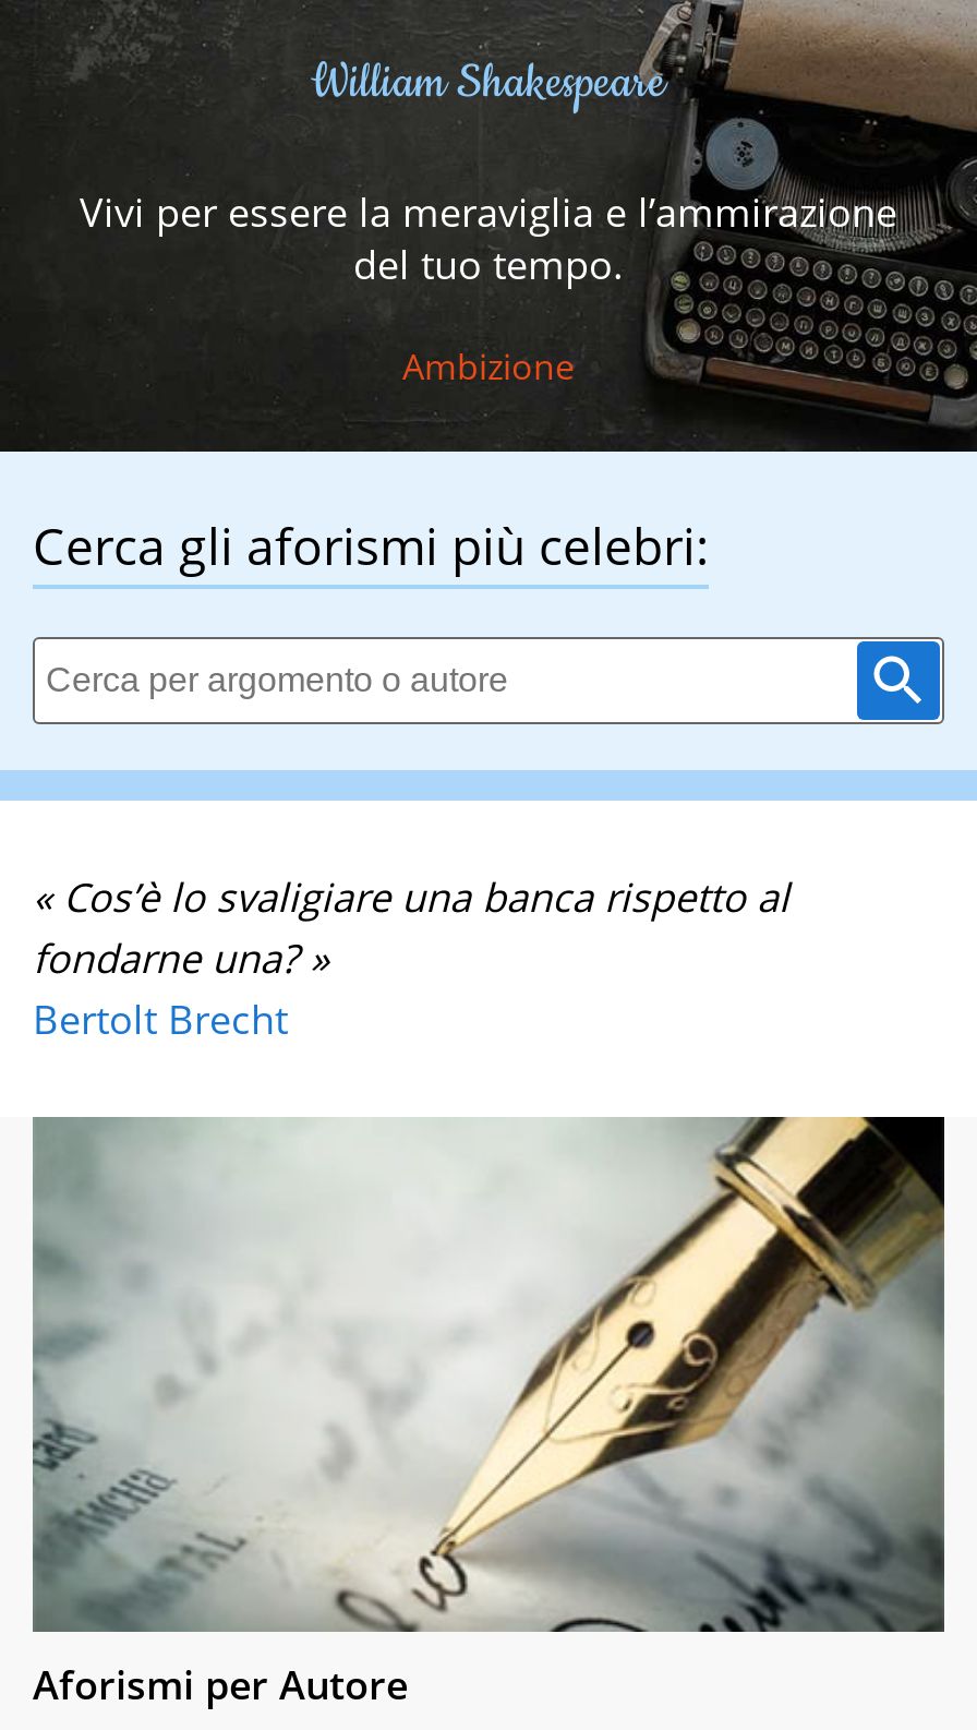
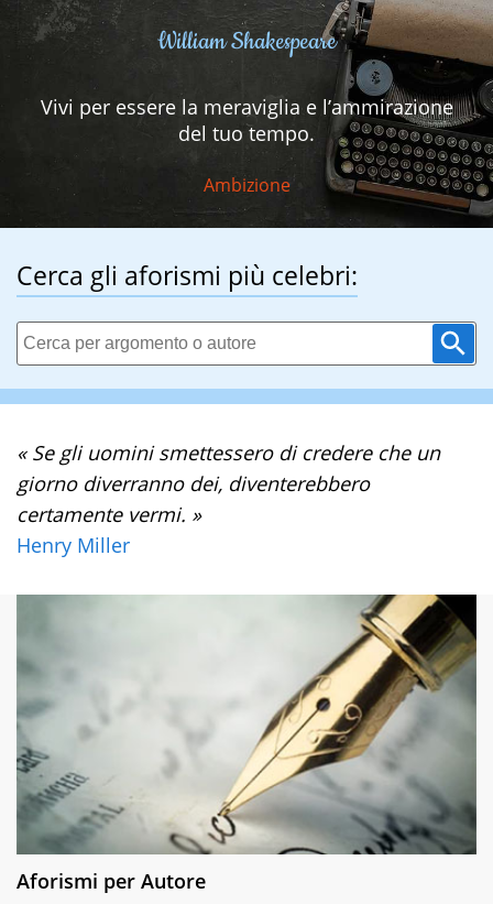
- « Cos’è lo svaligiare una banca rispetto al
- fondarne una? »
- Bertolt Brecht
+ « Se gli uomini smettessero di credere che un
+ giorno diverranno dei, diventerebbero
+ certamente vermi. »
+ Henry Miller
